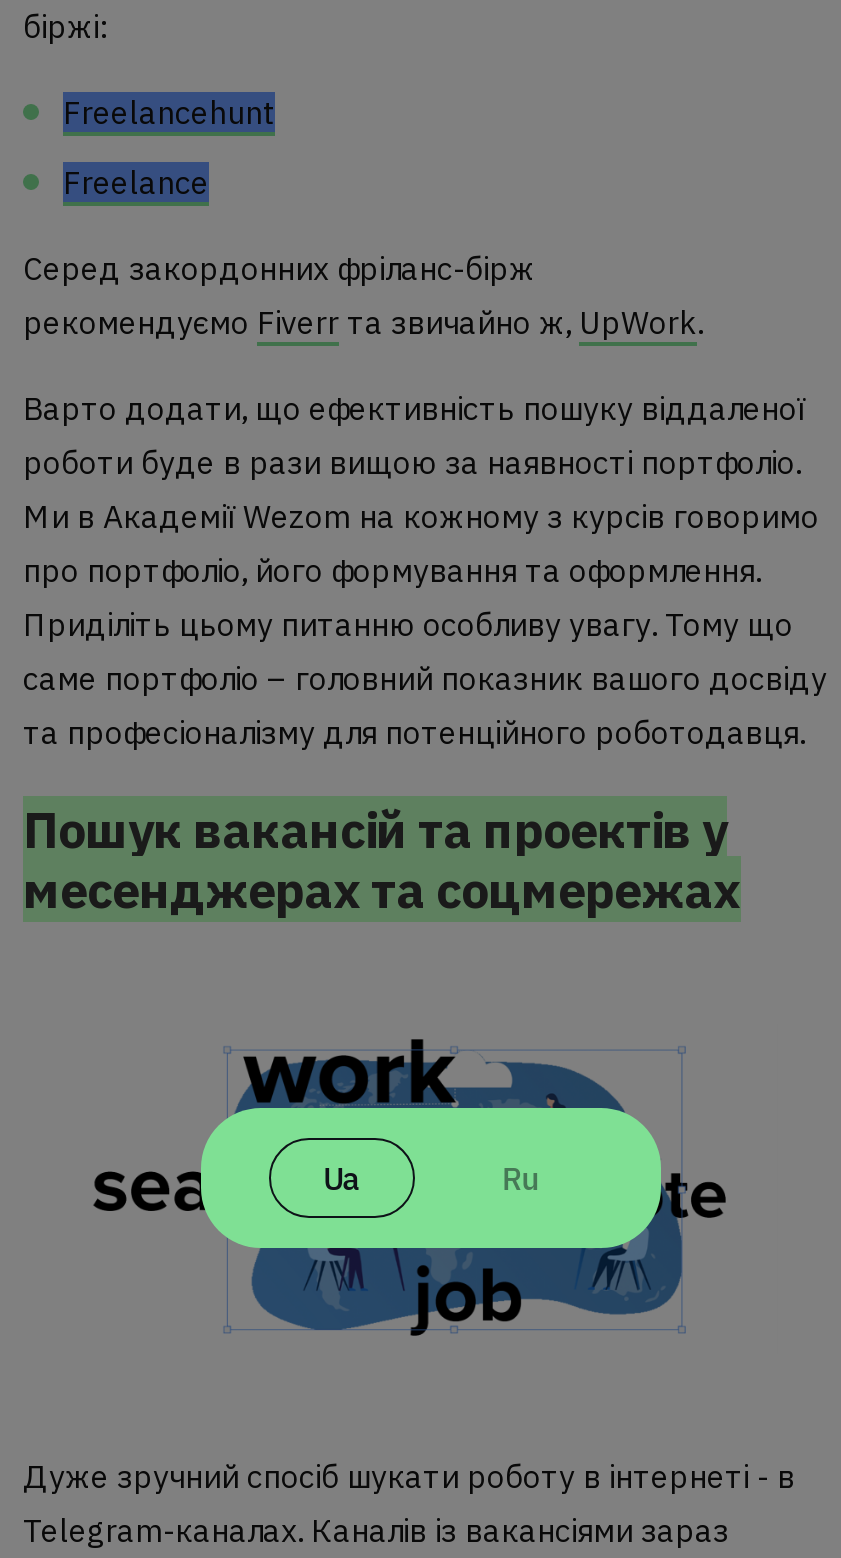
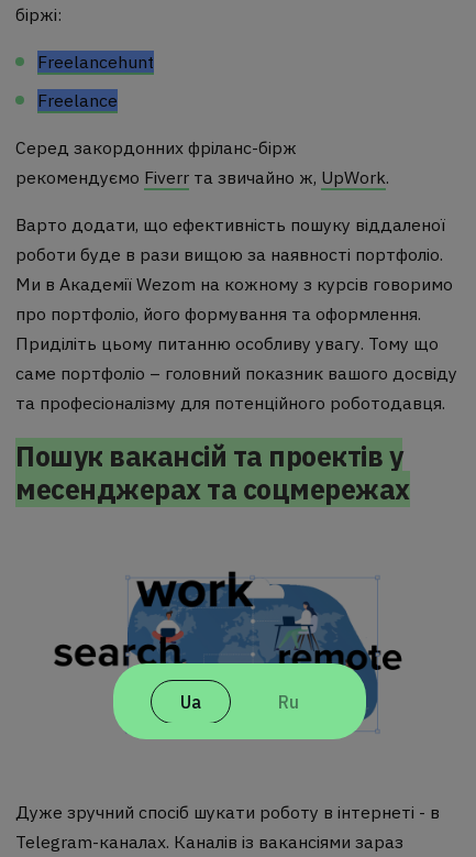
- [image]
+ [image]

moved down: Ua | Ru
